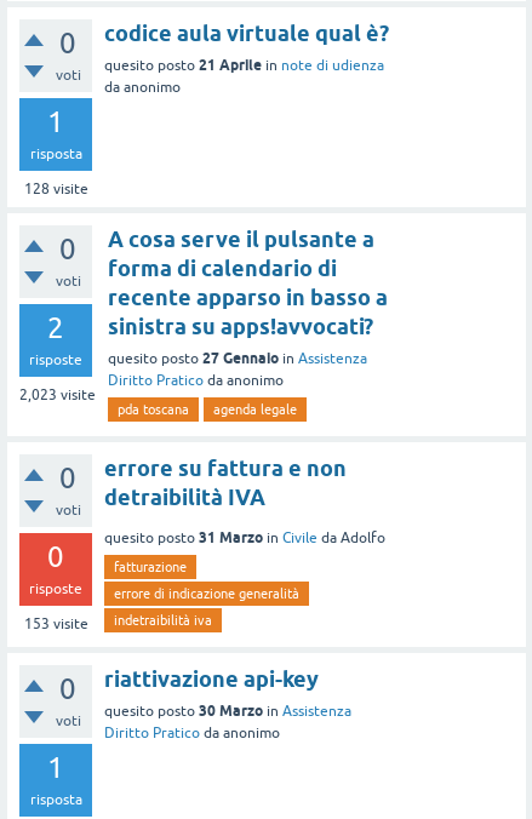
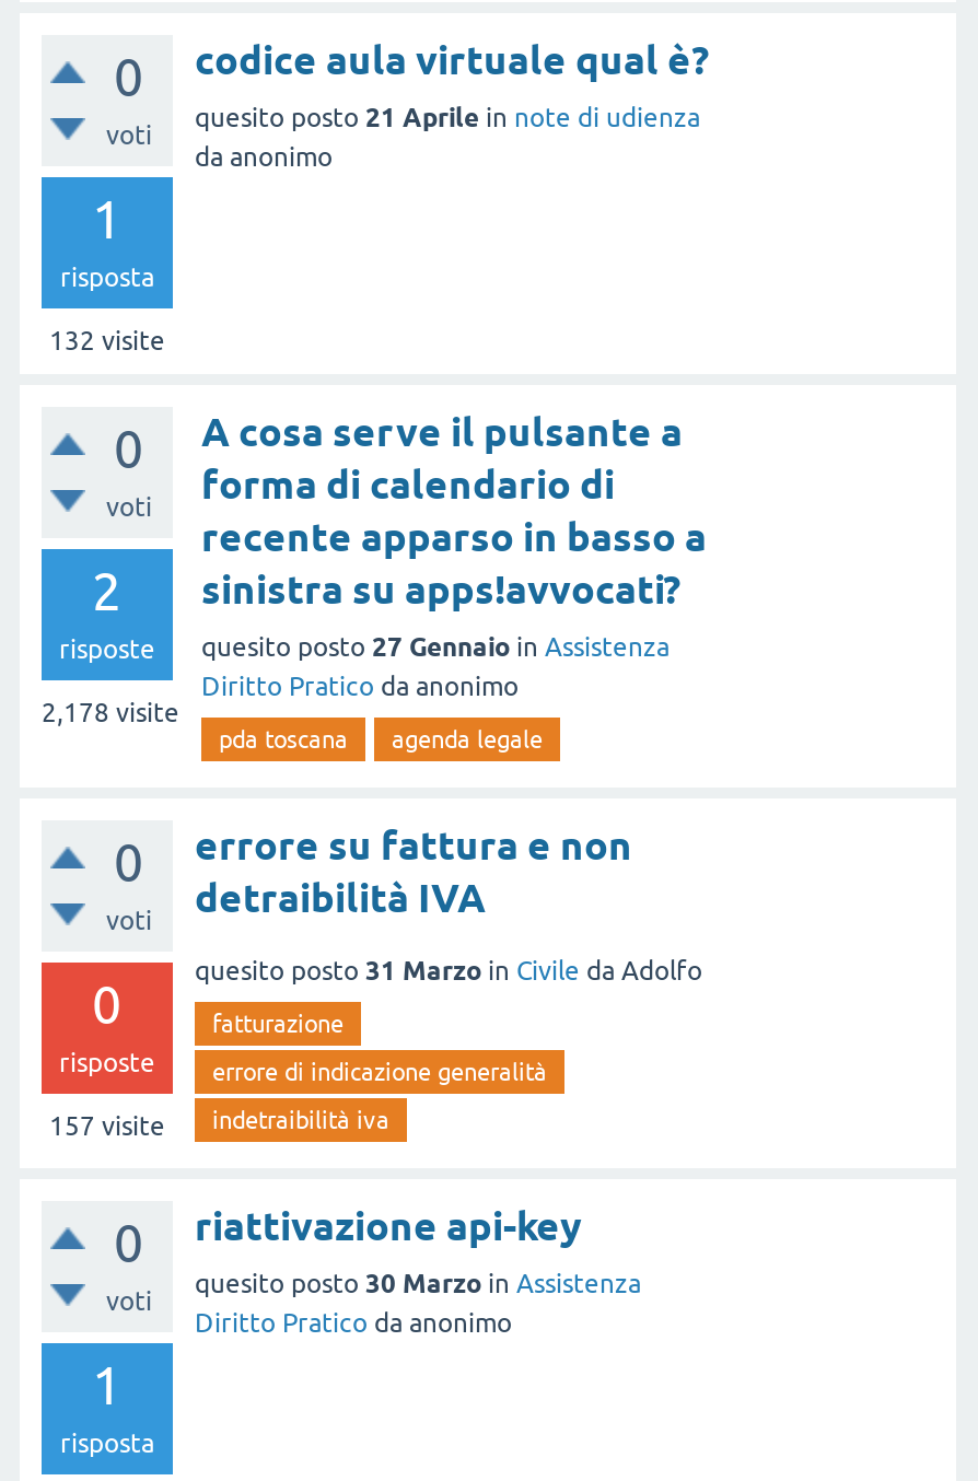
- 128 visite
+ 132 visite

- 2,023 visite
+ 2,178 visite

- 153 visite indetraibilità iva
+ 157 visite indetraibilità iva
